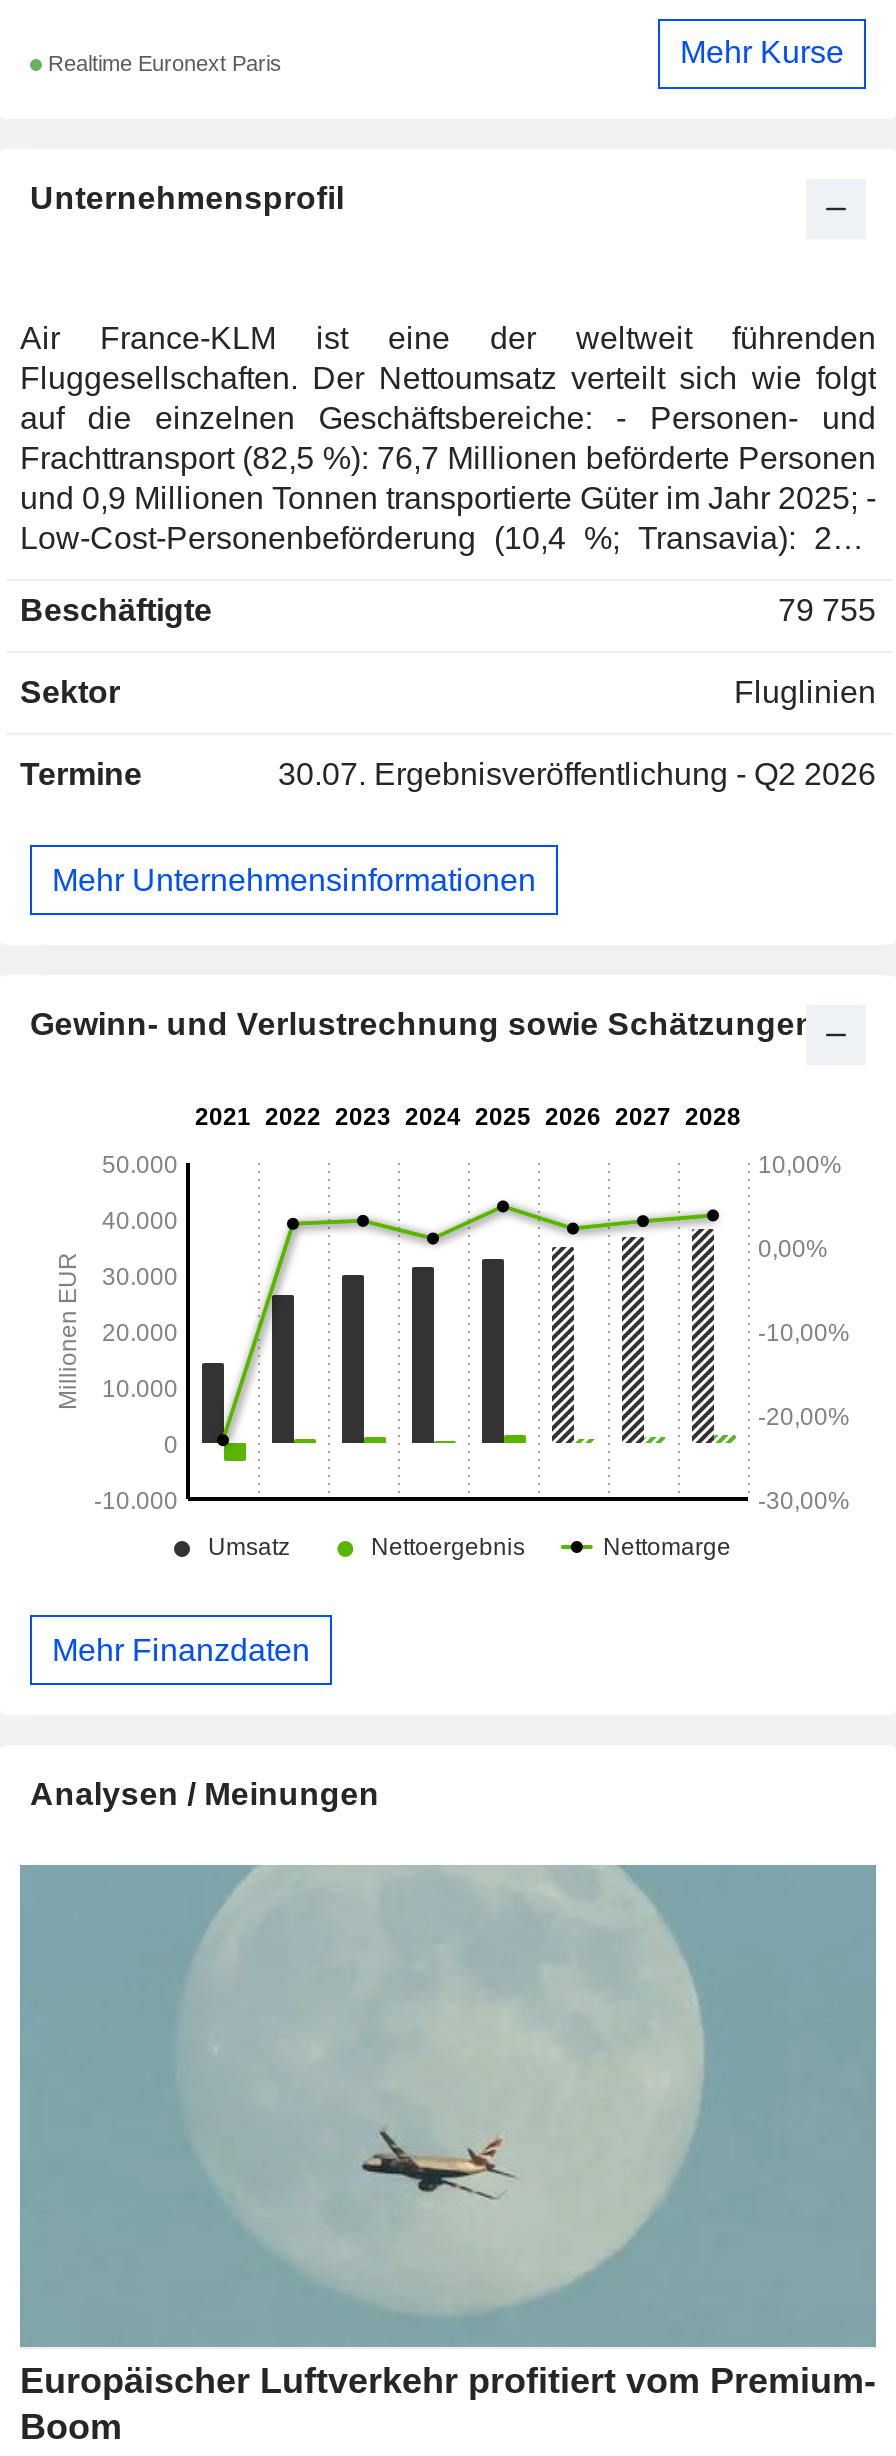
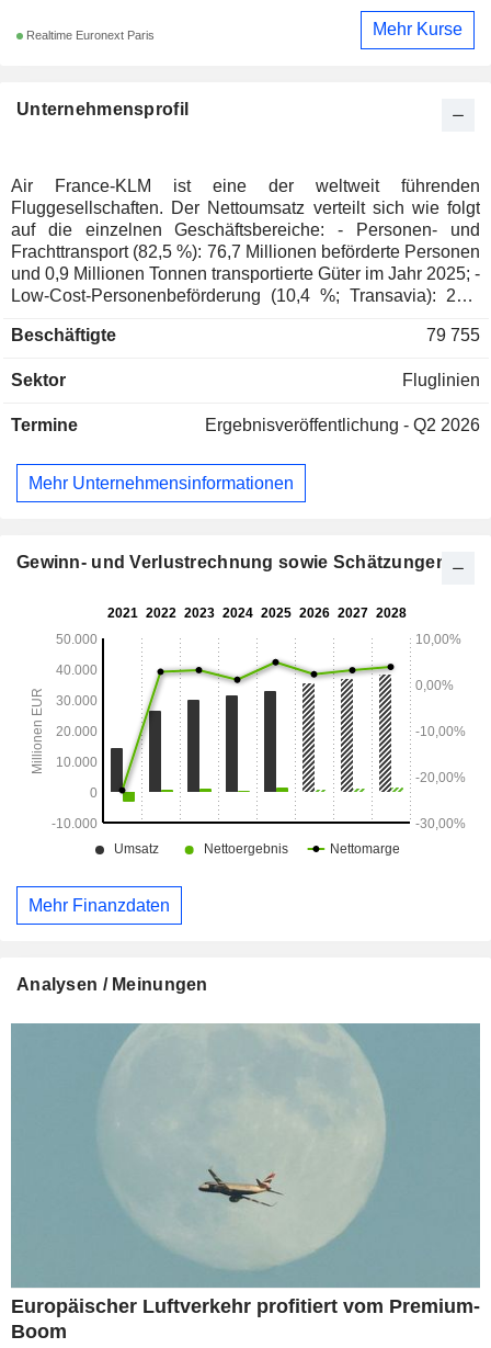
- 30.07. Ergebnisveröffentlichung - Q2 2026
+ Ergebnisveröffentlichung - Q2 2026
